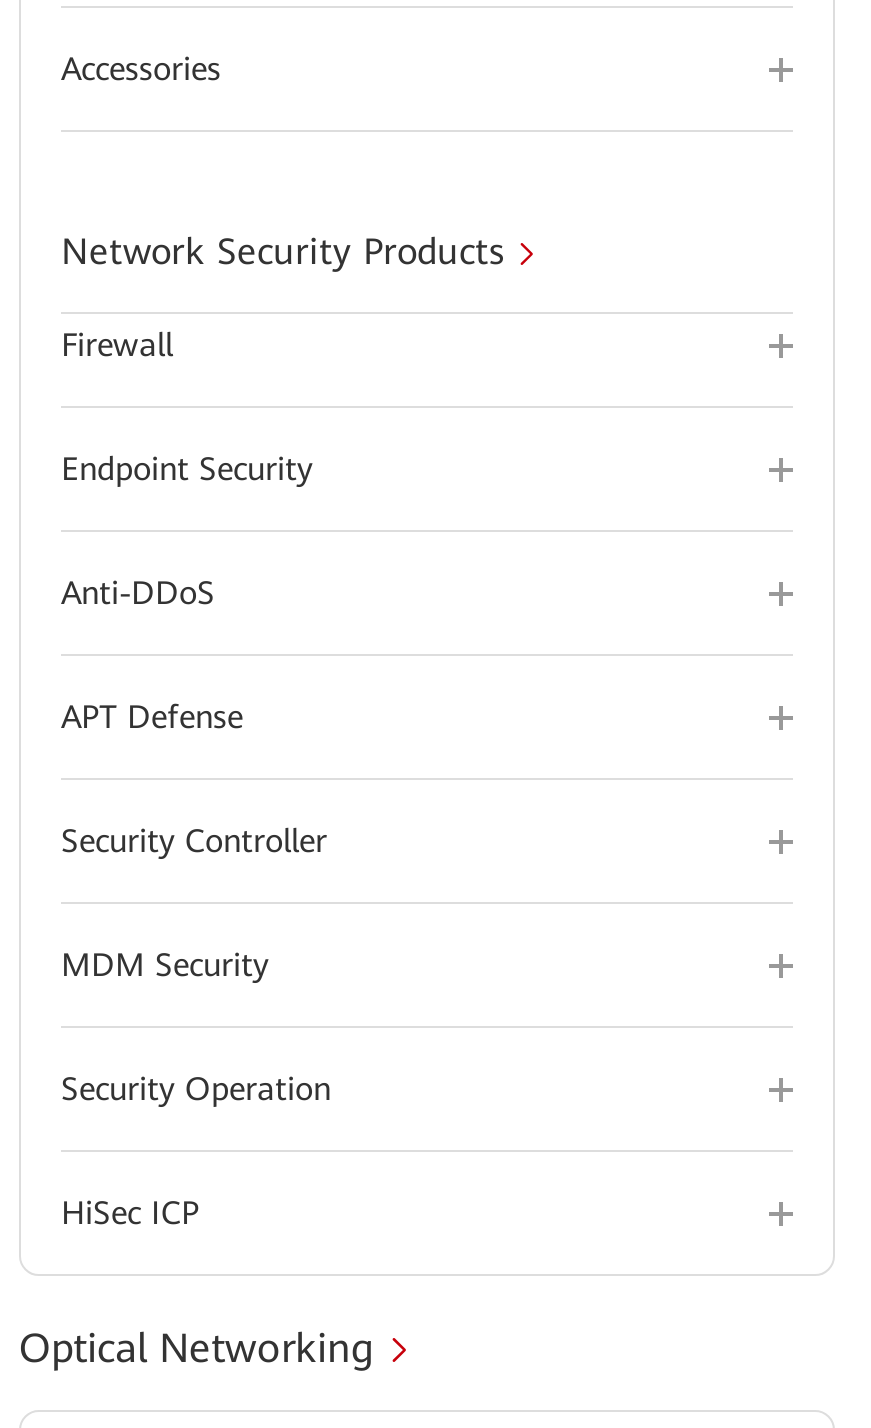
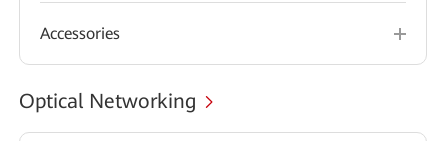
- Network Security Products
- Firewall
- Endpoint Security
- Anti-DDoS
- APT Defense
- Security Controller
- MDM Security
- Security Operation
- HiSec ICP
